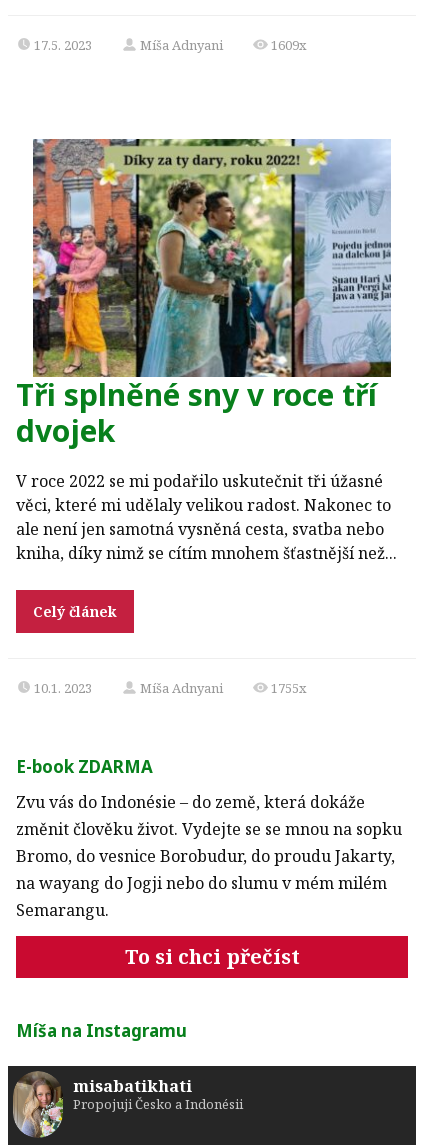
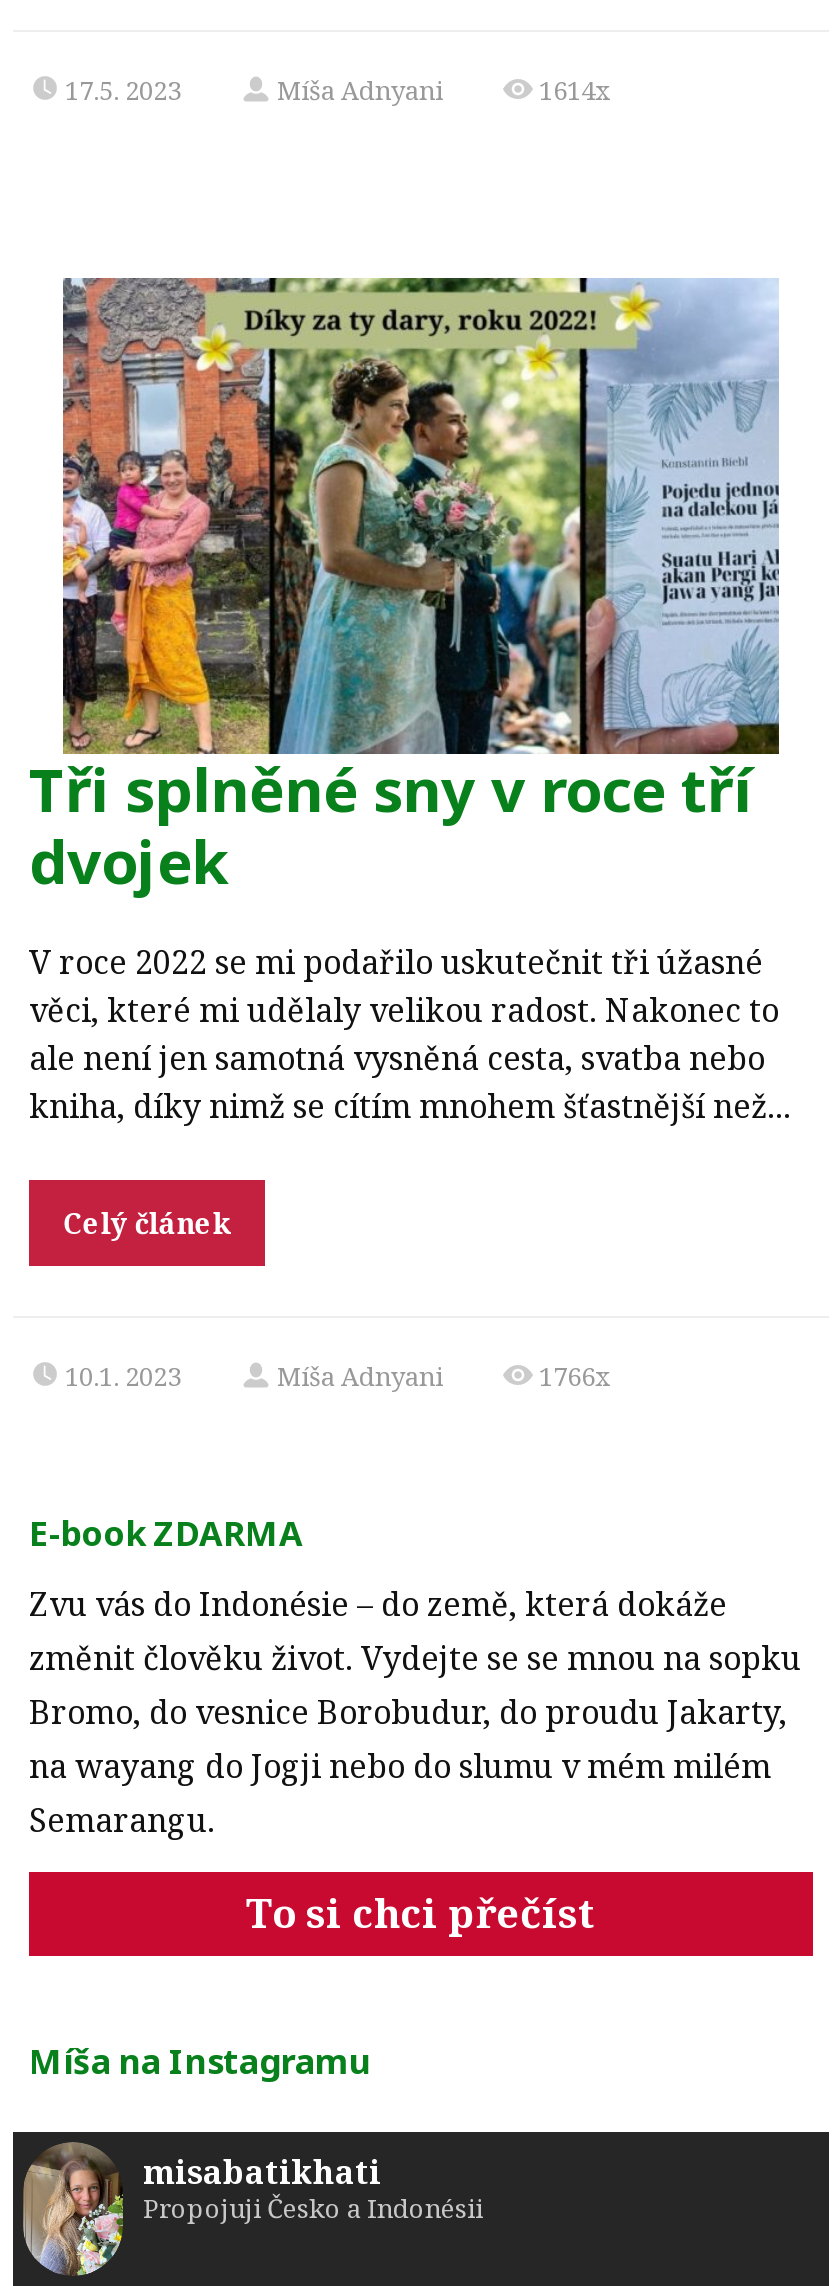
- 1609x
+ 1614x

- 1755x
+ 1766x
